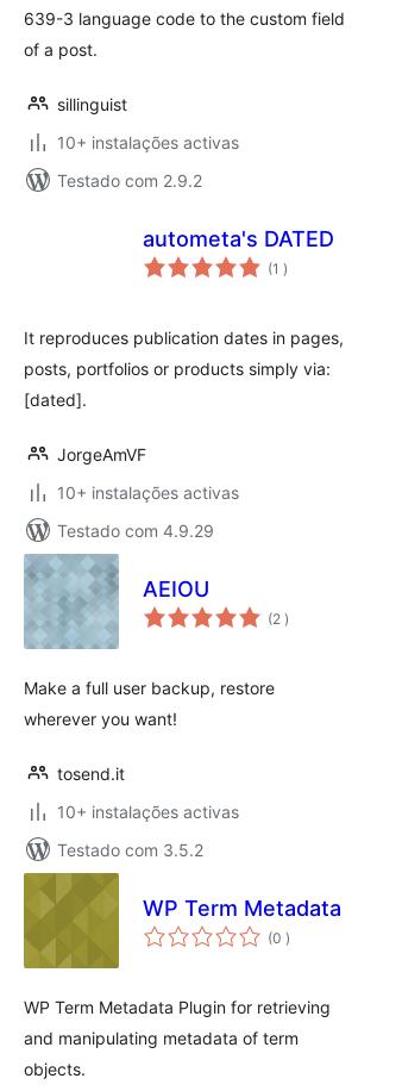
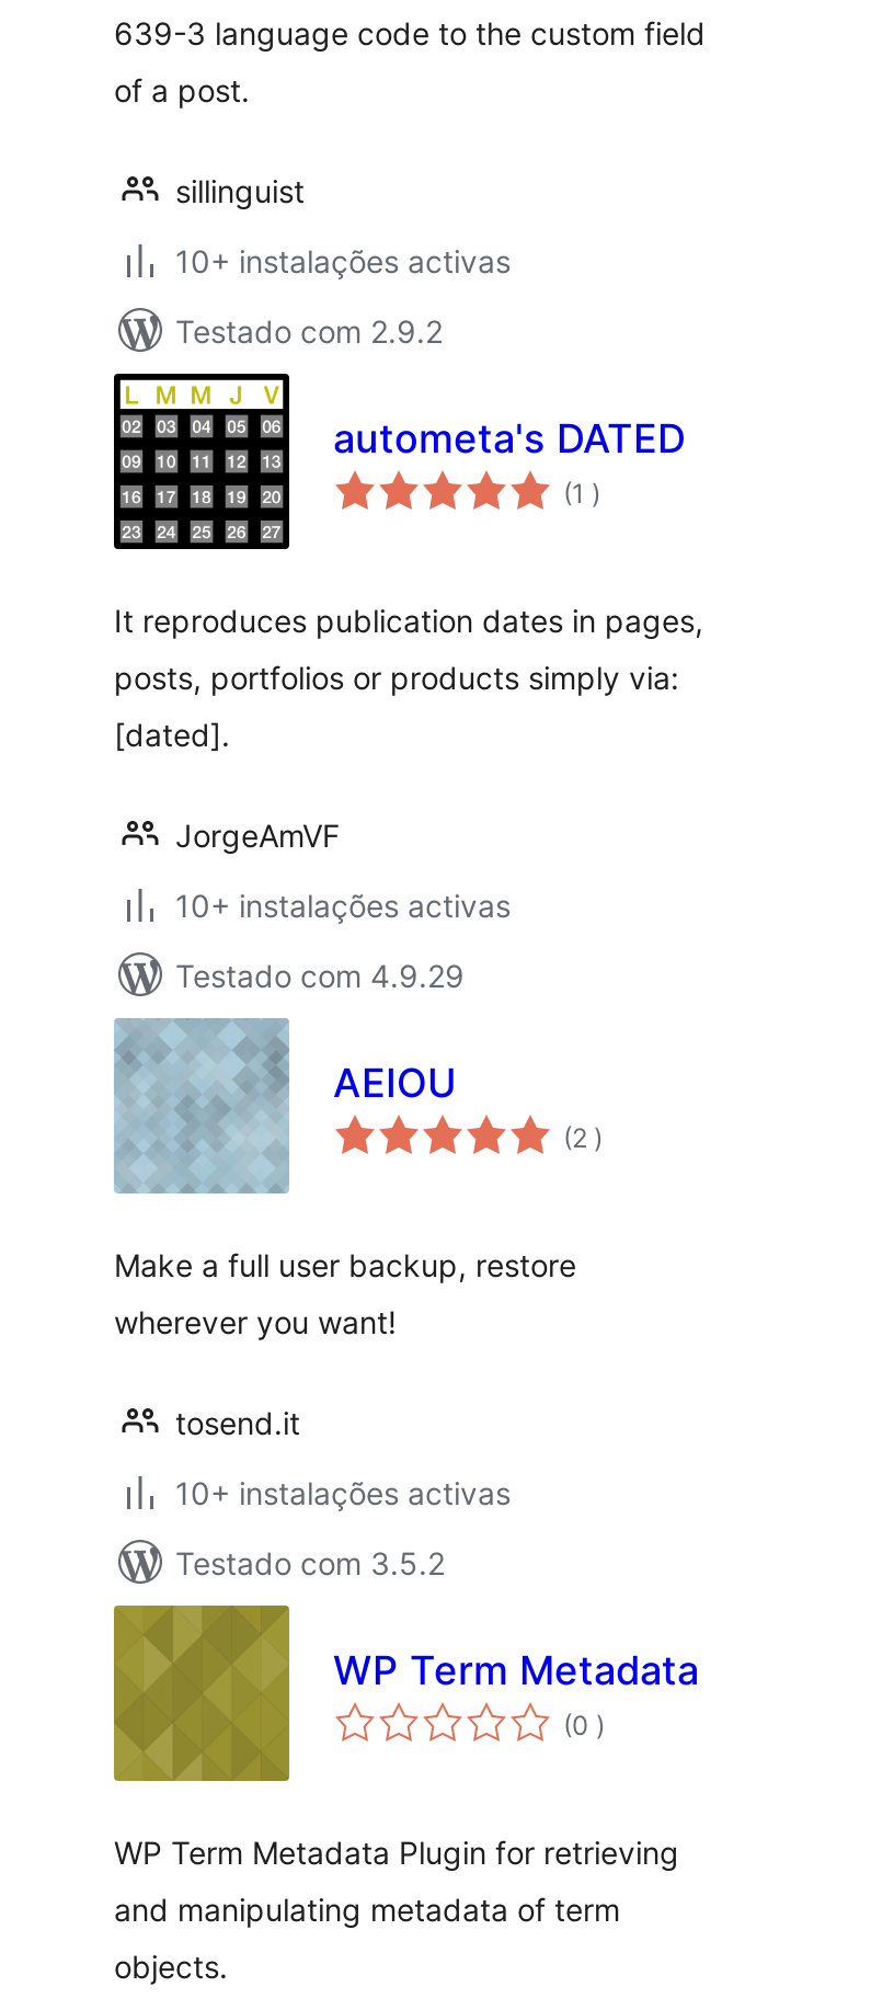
+ [image]
